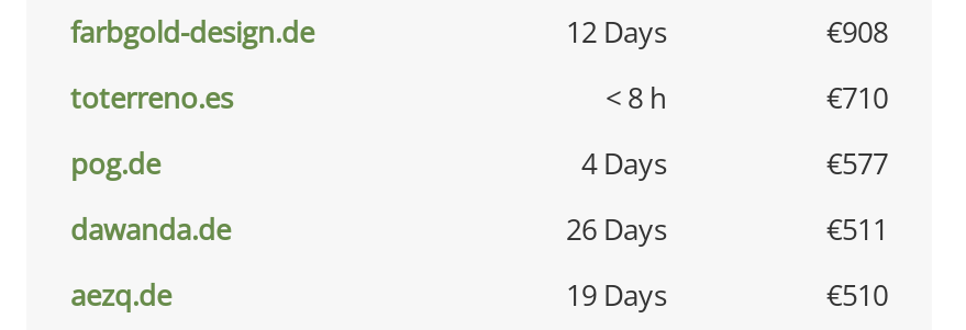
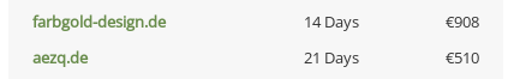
- 12 Days
+ 14 Days

- toterreno.es
- < 8 h
- €710
- pog.de
- 4 Days
- €577
- dawanda.de
- 26 Days
- €511

- 19 Days
+ 21 Days
